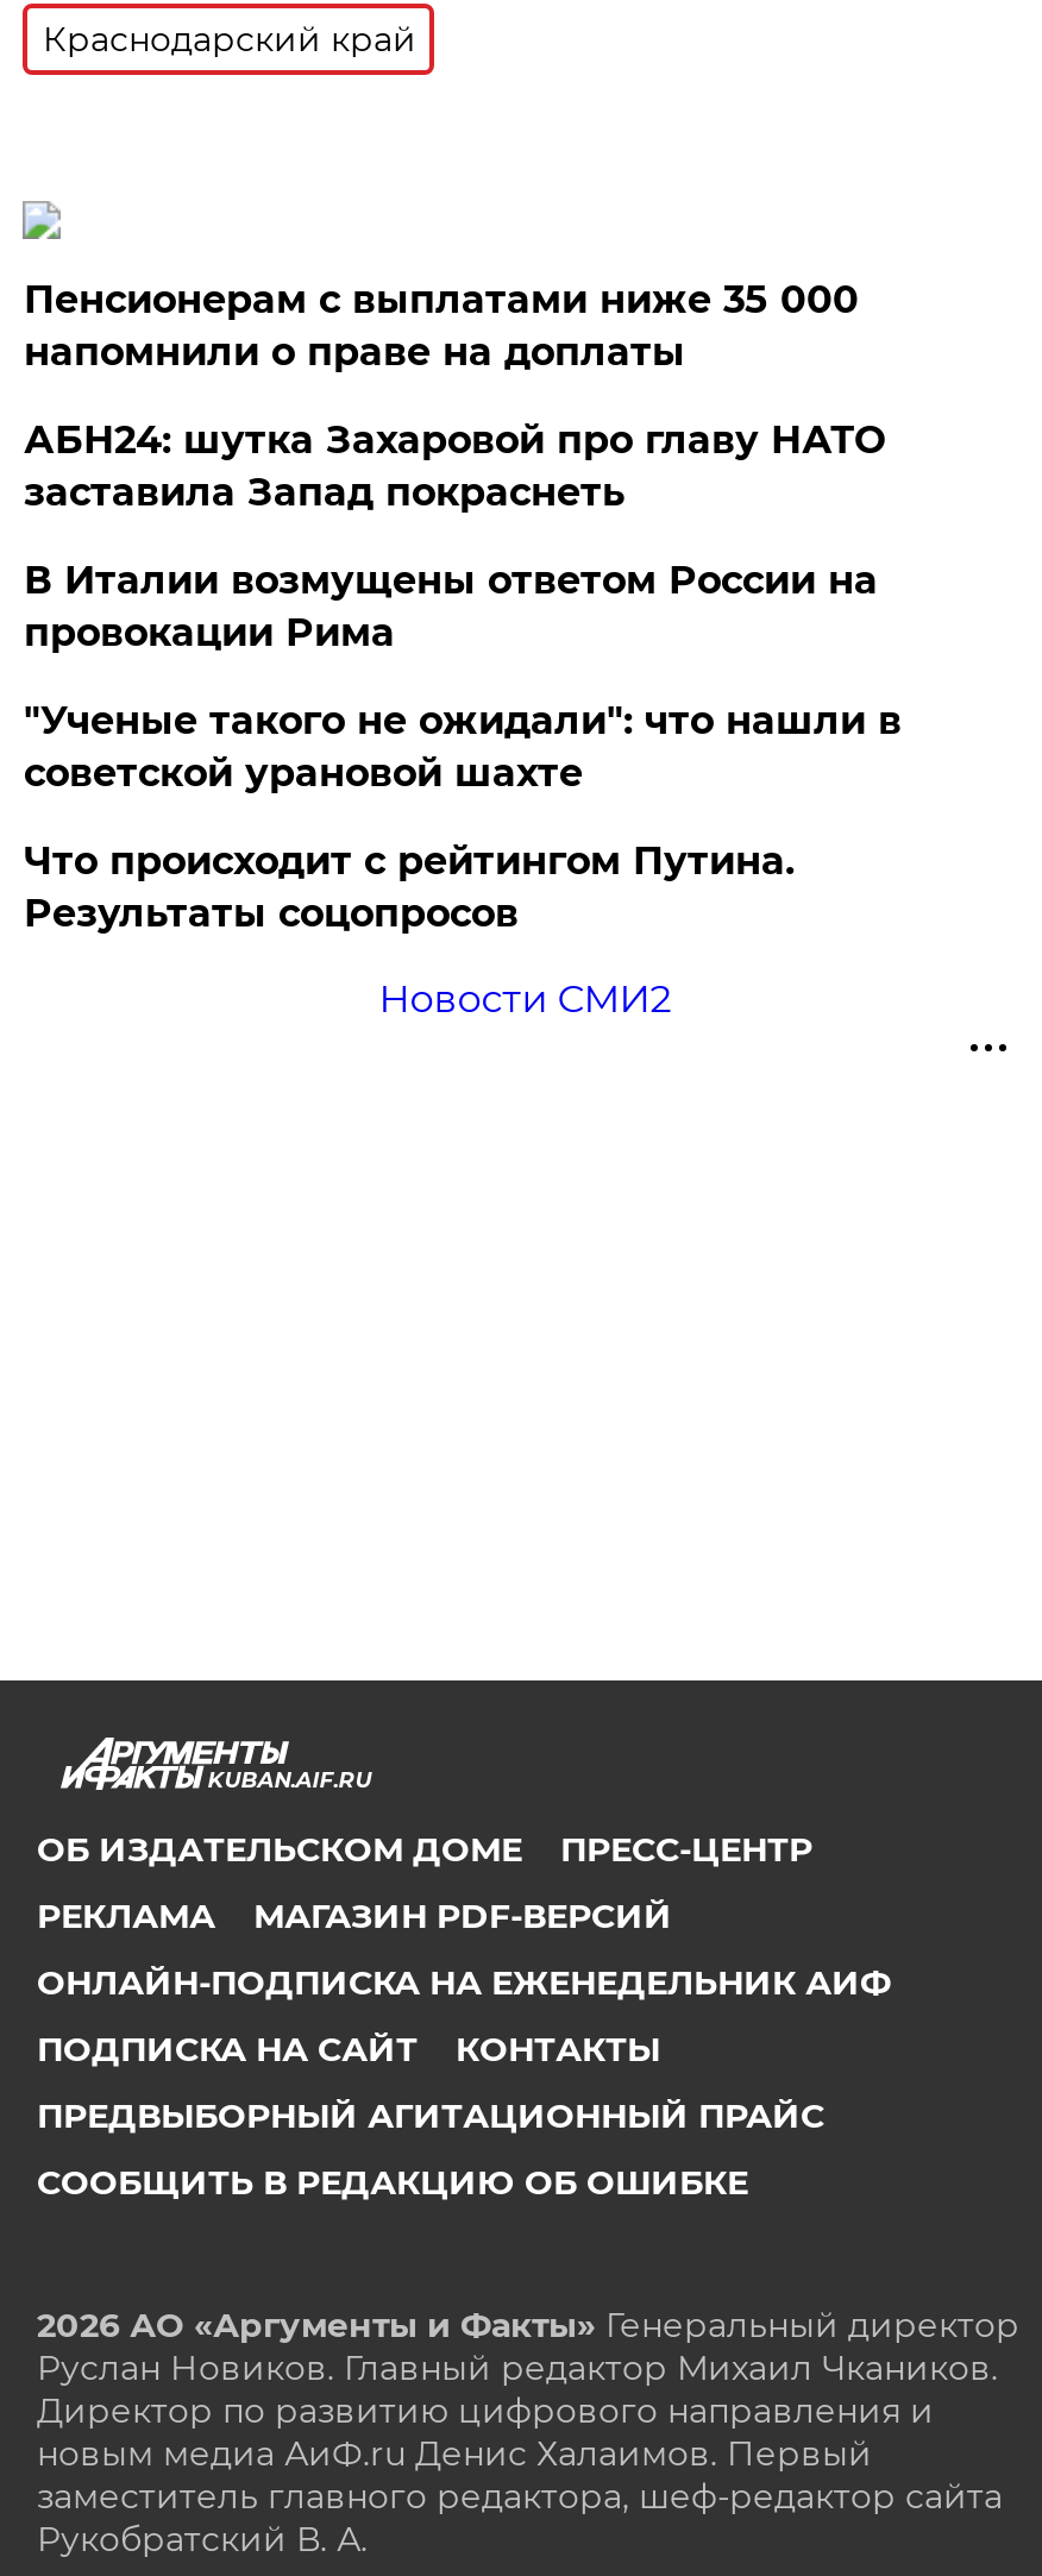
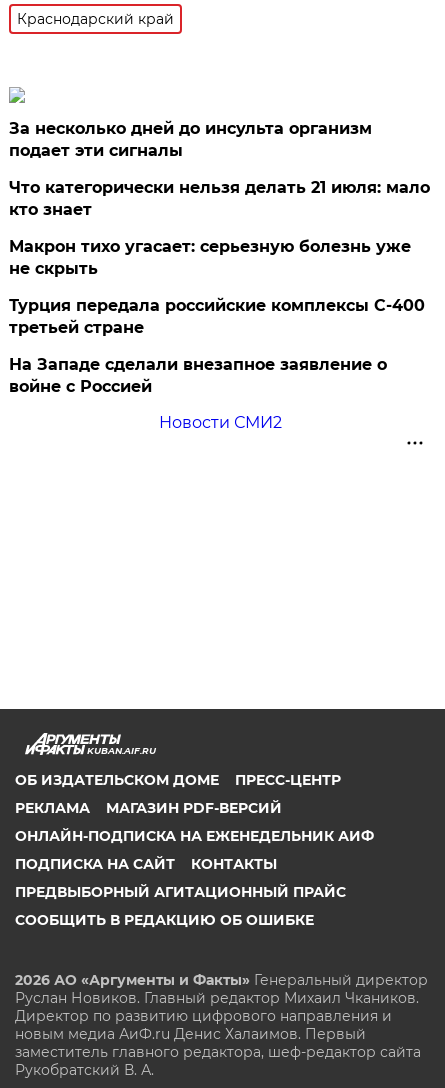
- Пенсионерам с выплатами ниже 35 000
- напомнили о праве на доплаты
+ За несколько дней до инсульта организм
+ подает эти сигналы

- АБН24: шутка Захаровой про главу НАТО
- заставила Запад покраснеть
+ Что категорически нельзя делать 21 июля: мало
+ кто знает

- В Италии возмущены ответом России на
- провокации Рима
+ Макрон тихо угасает: серьезную болезнь уже
+ не скрыть

- "Ученые такого не ожидали": что нашли в
- советской урановой шахте
+ Турция передала российские комплексы С-400
+ третьей стране

- Что происходит с рейтингом Путина.
- Результаты соцопросов
+ На Западе сделали внезапное заявление о
+ войне с Россией
